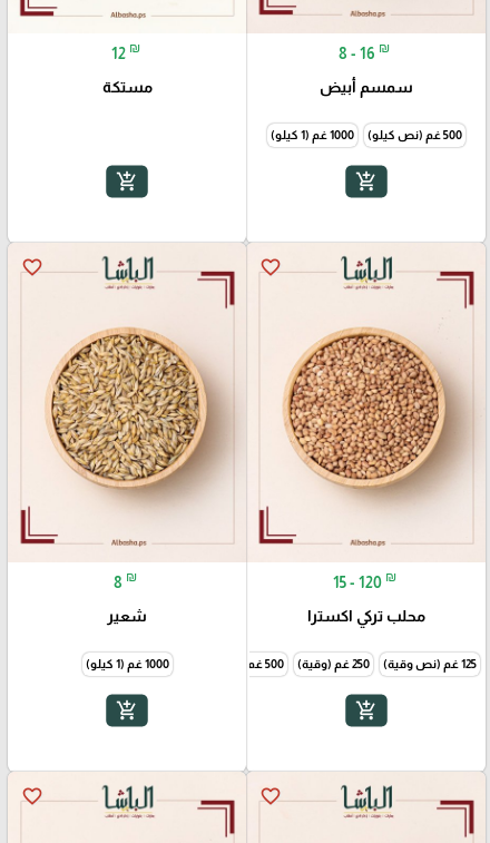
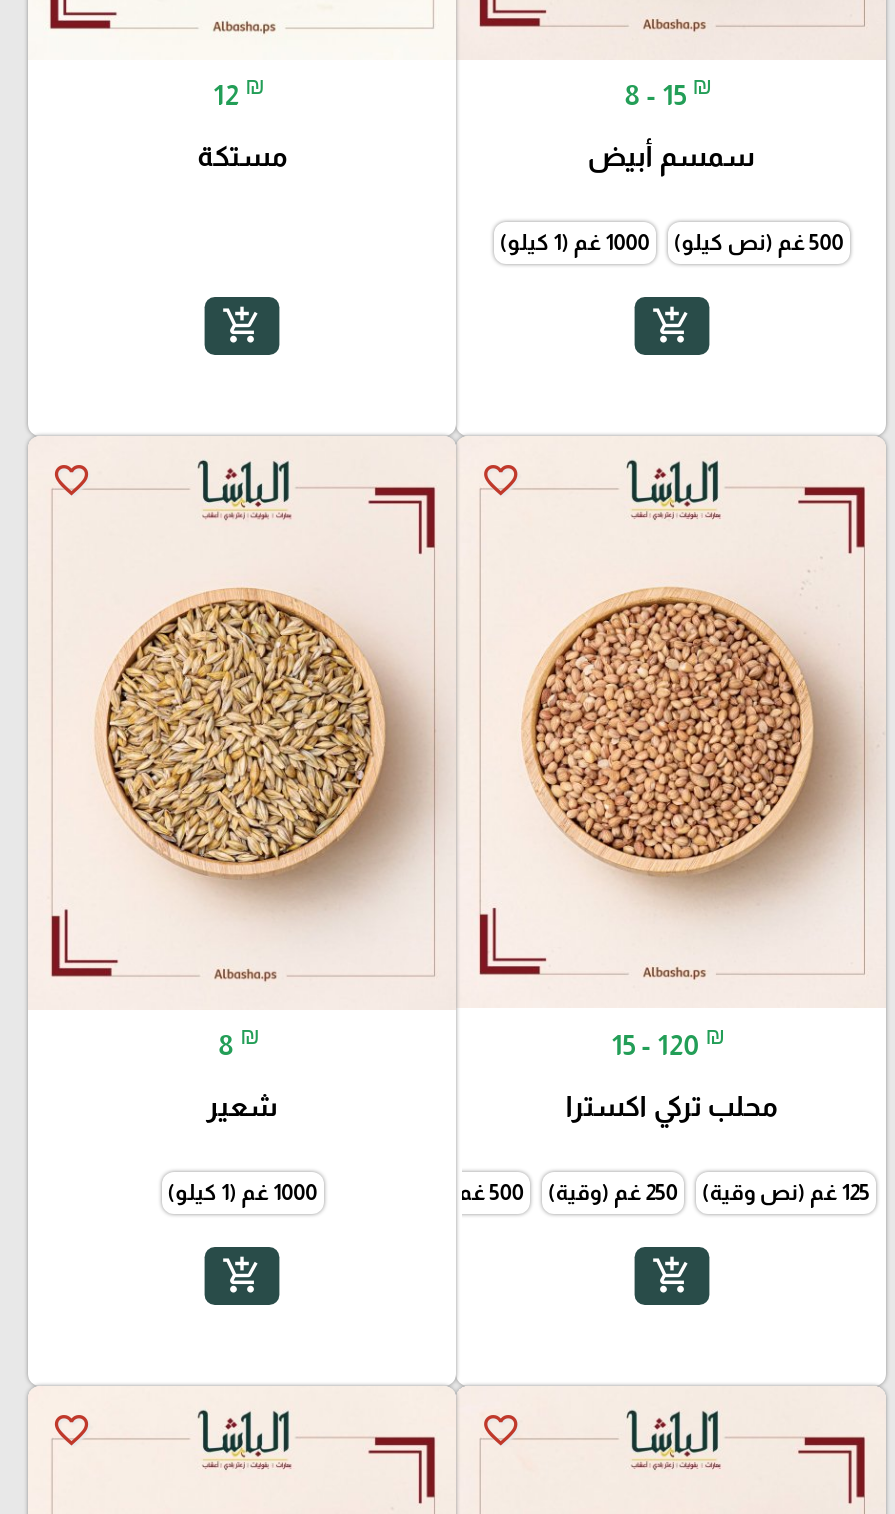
- 8 - 16 ₪
+ 8 - 15 ₪
